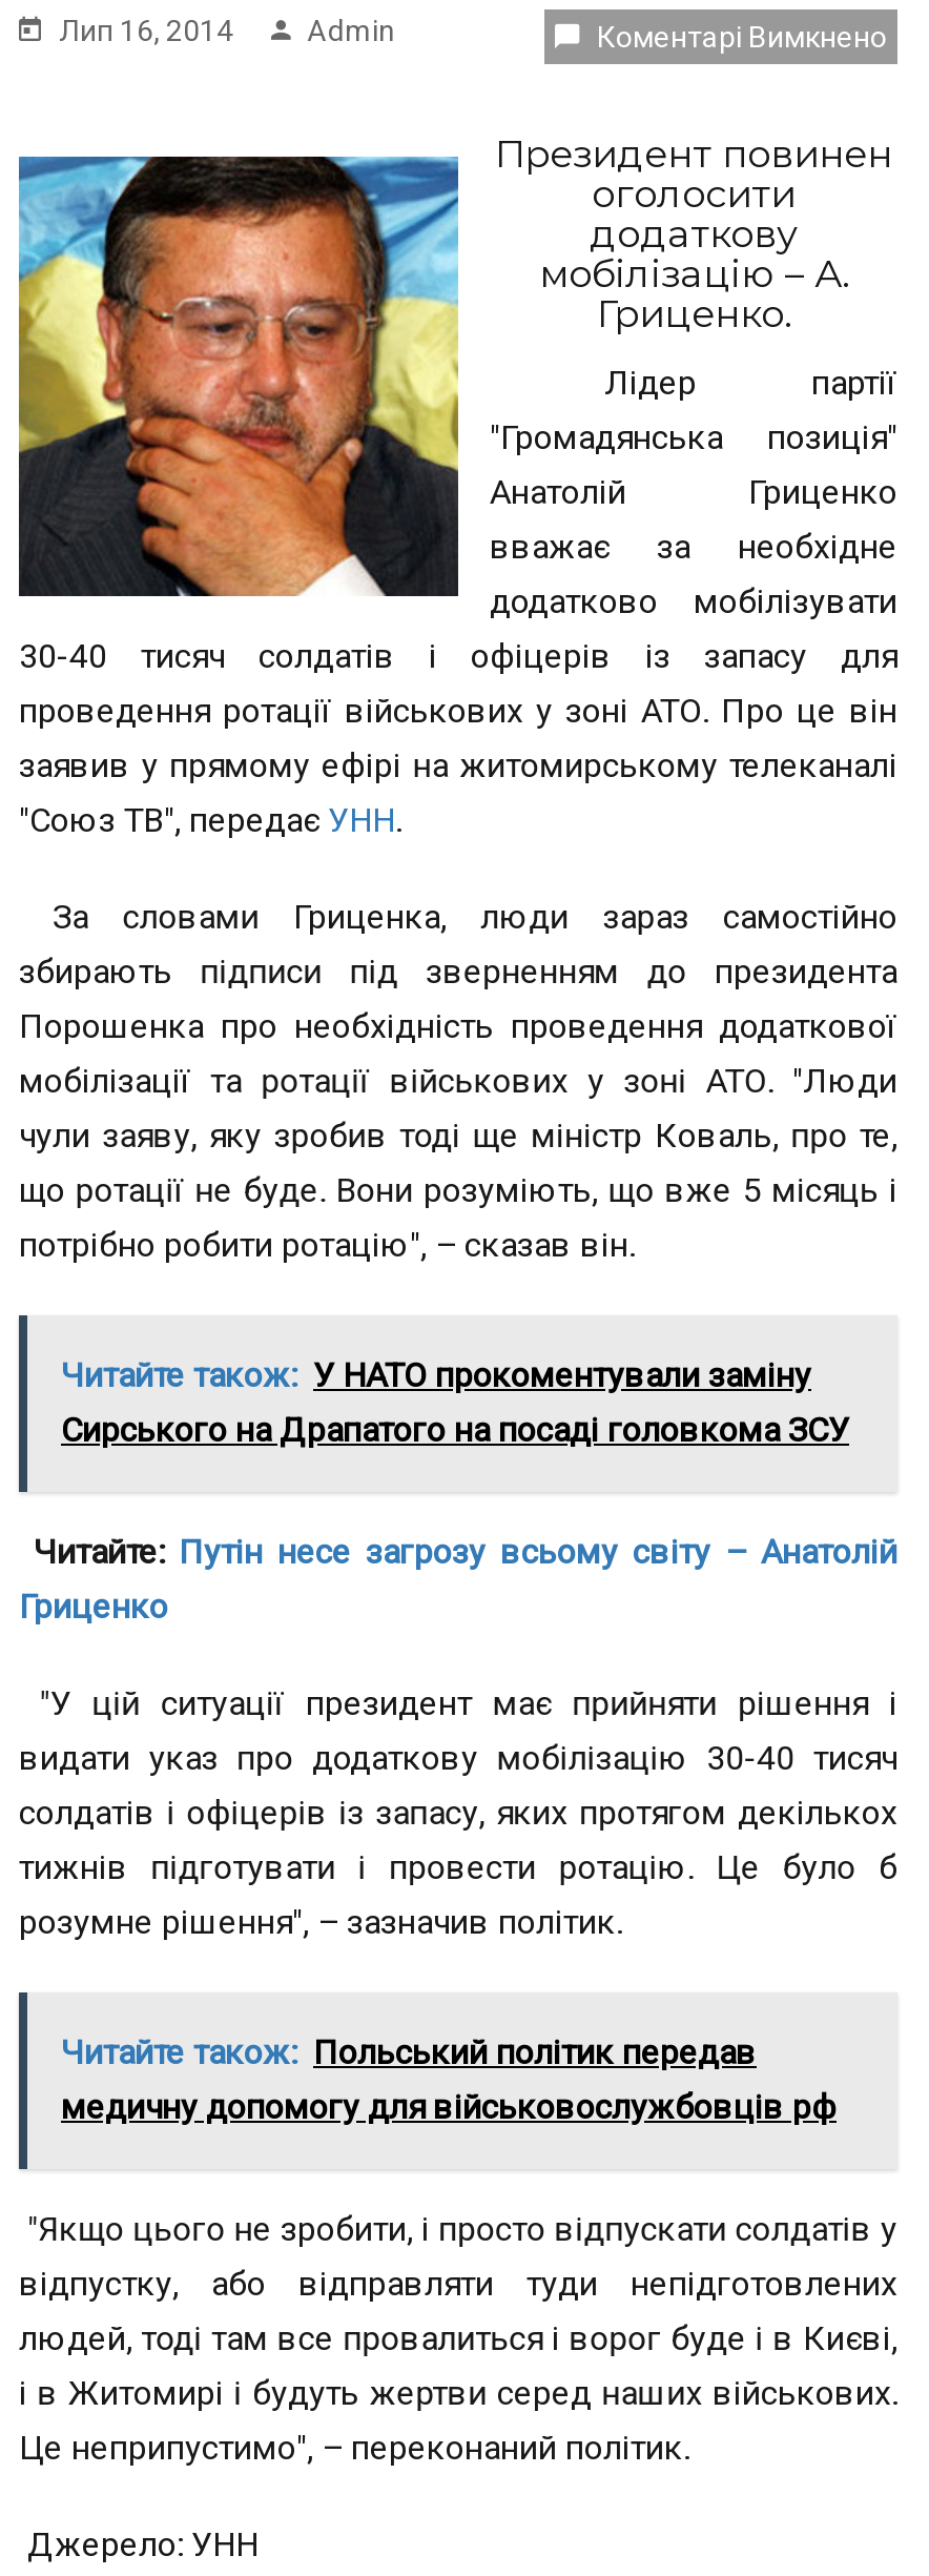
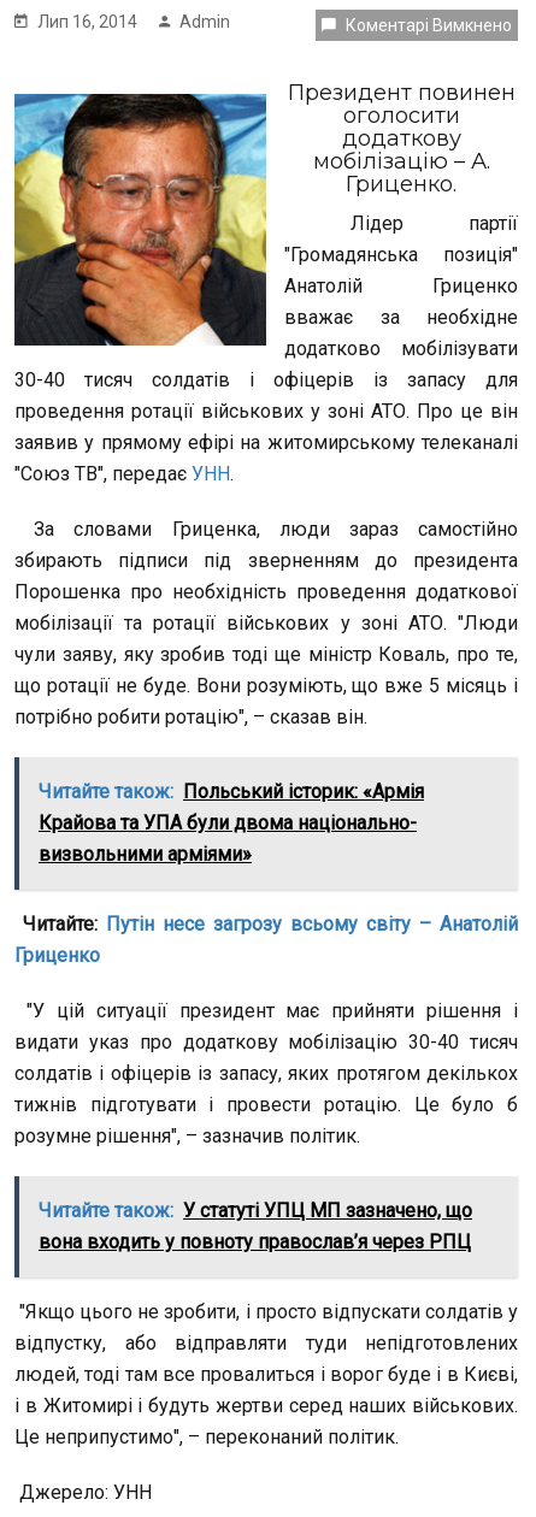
- Читайте також: У НАТО прокоментували заміну
- Сирського на Драпатого на посаді головкома ЗСУ
+ Читайте також: Польський історик: «Армія
+ Крайова та УПА були двома національно-
+ визвольними арміями»

- Читайте також: Польський політик передав
- медичну допомогу для військовослужбовців рф
+ Читайте також: У статуті УПЦ МП зазначено, що
+ вона входить у повноту православ’я через РПЦ
